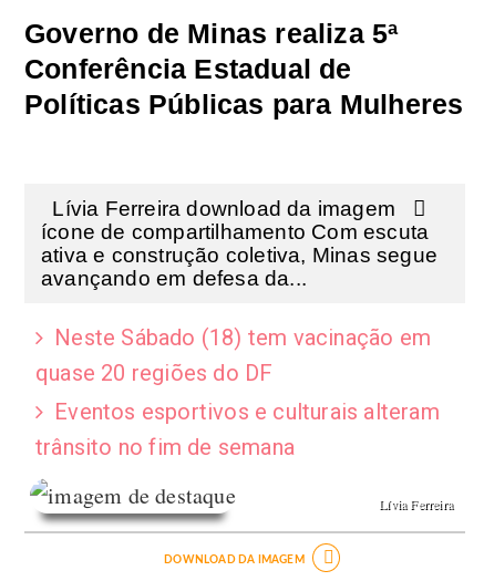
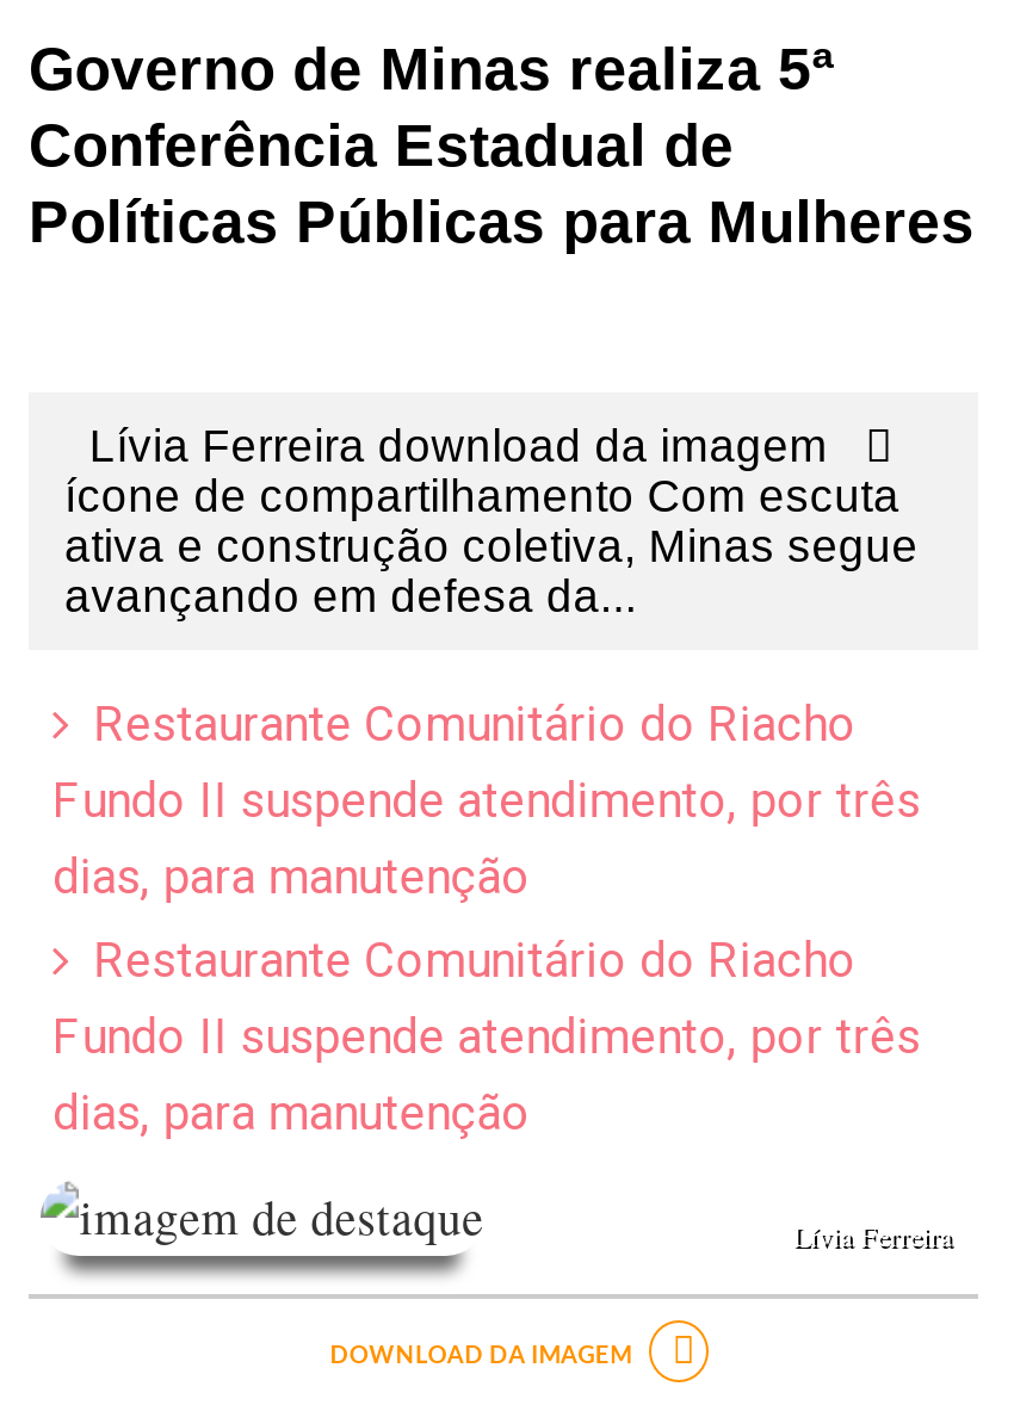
- Neste Sábado (18) tem vacinação em
- quase 20 regiões do DF
+ Restaurante Comunitário do Riacho
+ Fundo II suspende atendimento, por três
+ dias, para manutenção

- Eventos esportivos e culturais alteram
- trânsito no fim de semana
+ Restaurante Comunitário do Riacho
+ Fundo II suspende atendimento, por três
+ dias, para manutenção
